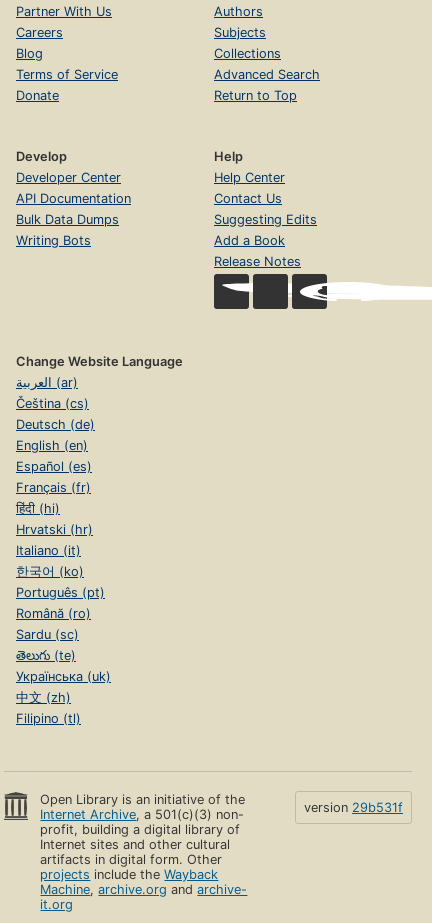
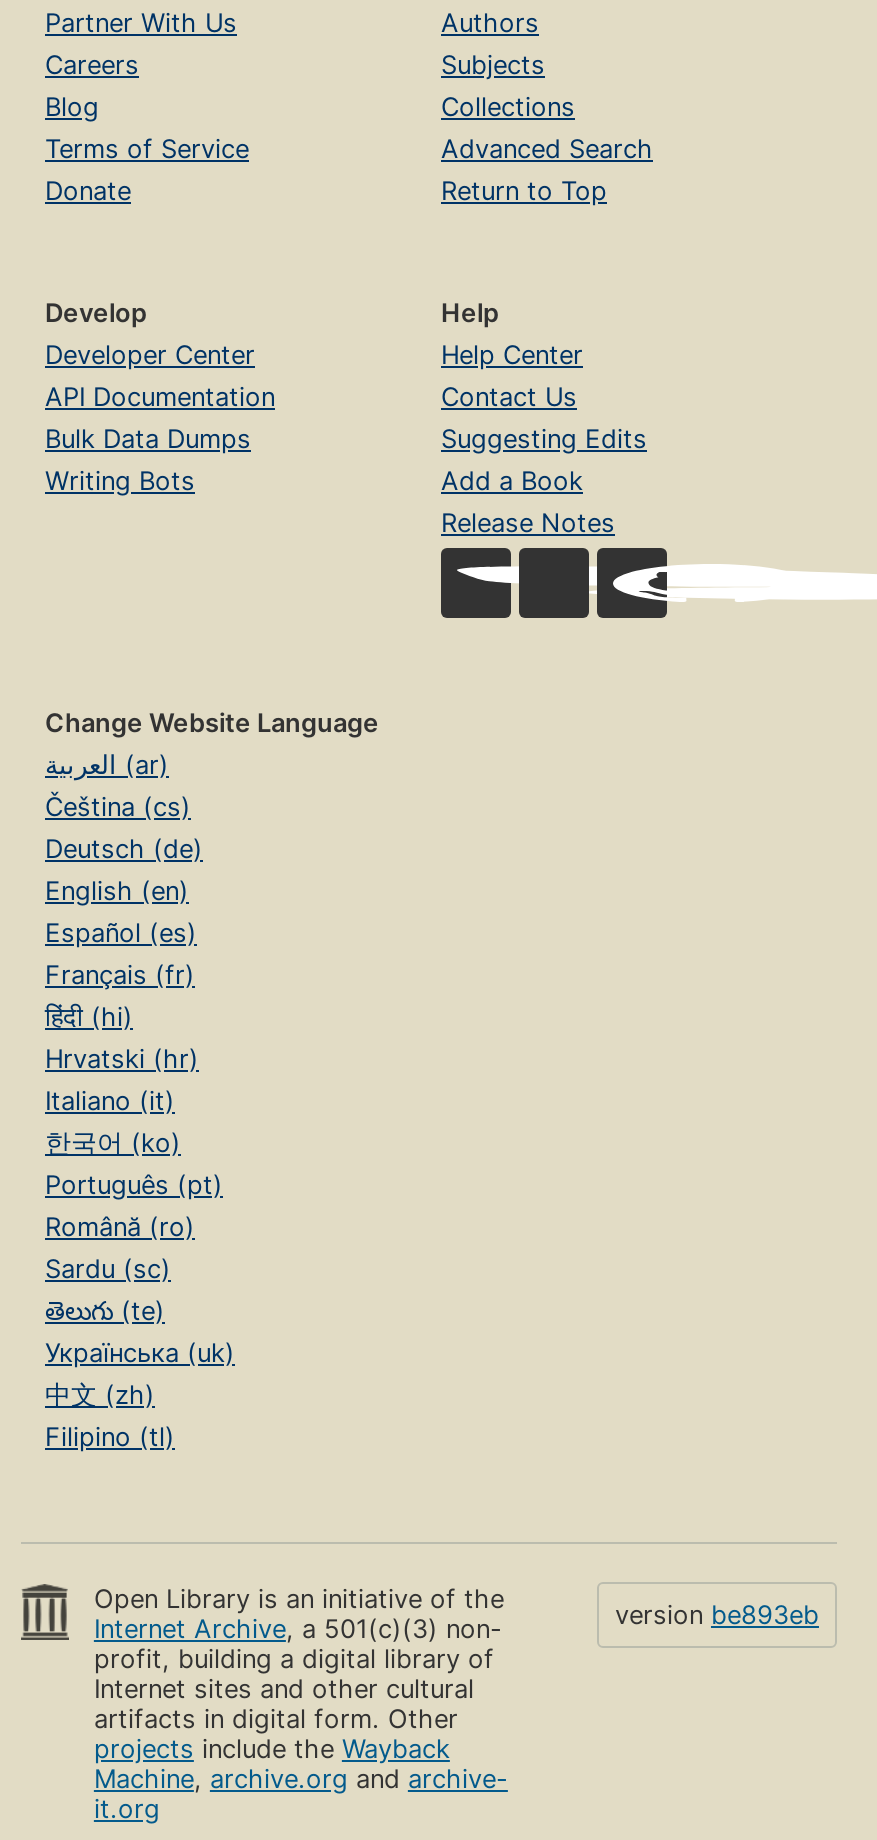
- version 29b531f
+ version be893eb
